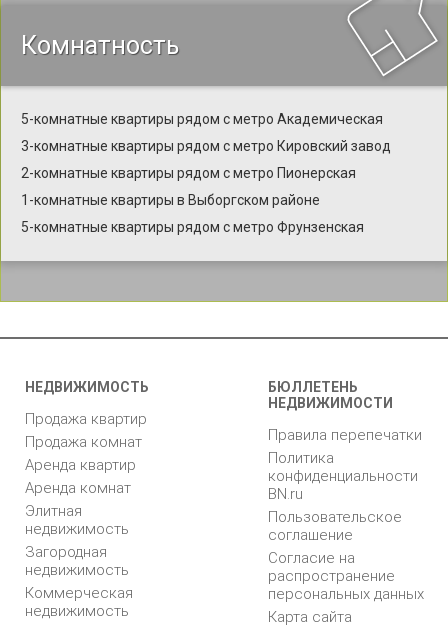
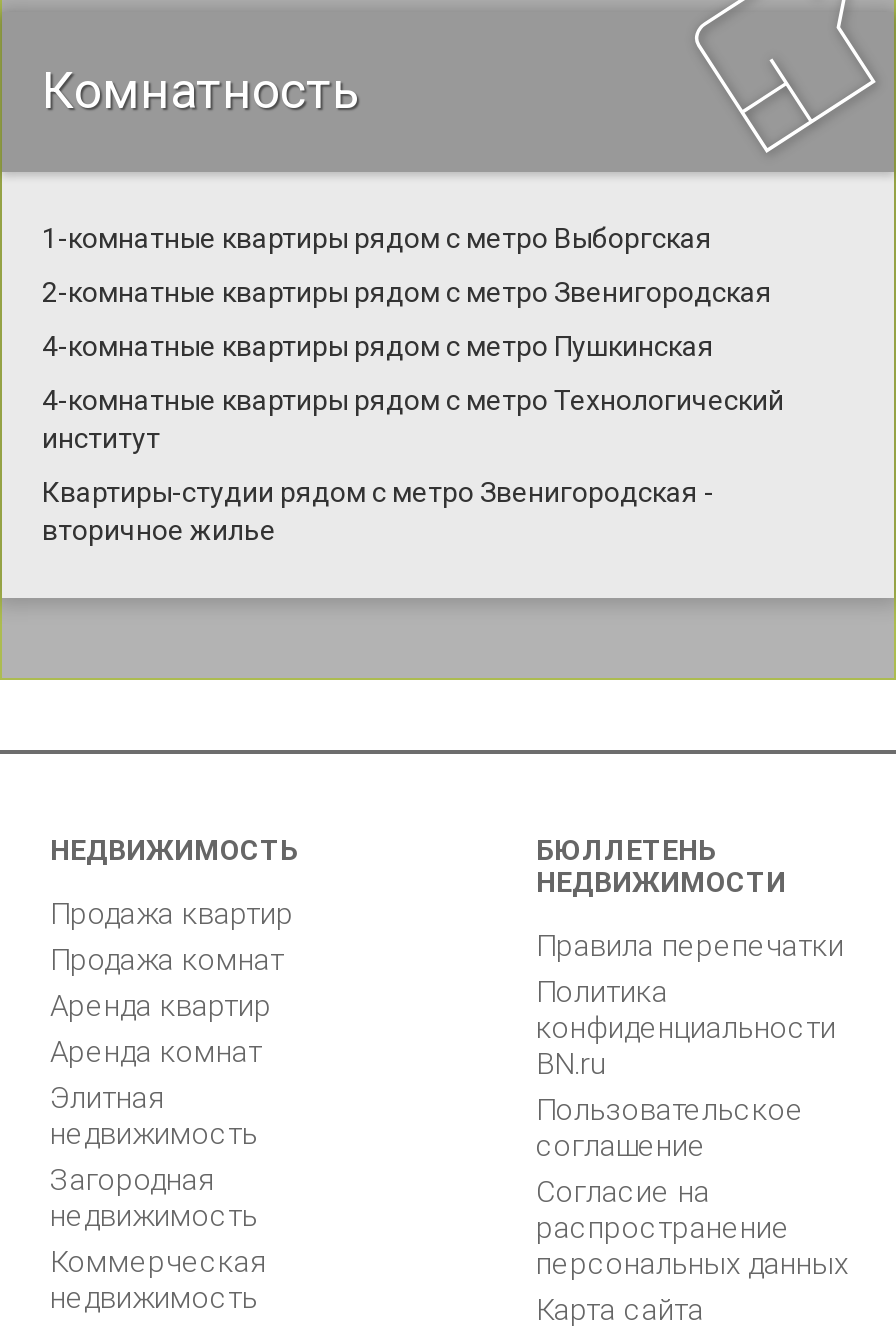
- 5-комнатные квартиры рядом с метро Академическая
+ 1-комнатные квартиры рядом с метро Выборгская

- 3-комнатные квартиры рядом с метро Кировский завод
+ 2-комнатные квартиры рядом с метро Звенигородская

- 2-комнатные квартиры рядом с метро Пионерская
+ 4-комнатные квартиры рядом с метро Пушкинская

- 1-комнатные квартиры в Выборгском районе
+ 4-комнатные квартиры рядом с метро Технологический
+ институт

- 5-комнатные квартиры рядом с метро Фрунзенская
+ Квартиры-студии рядом с метро Звенигородская -
+ вторичное жилье
